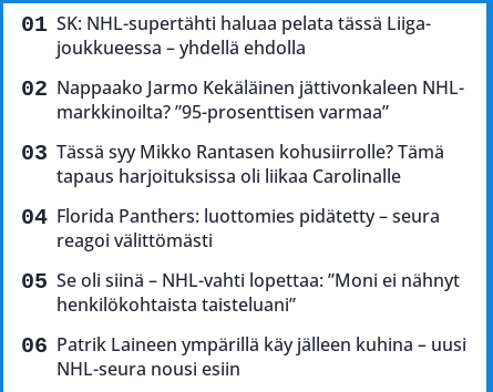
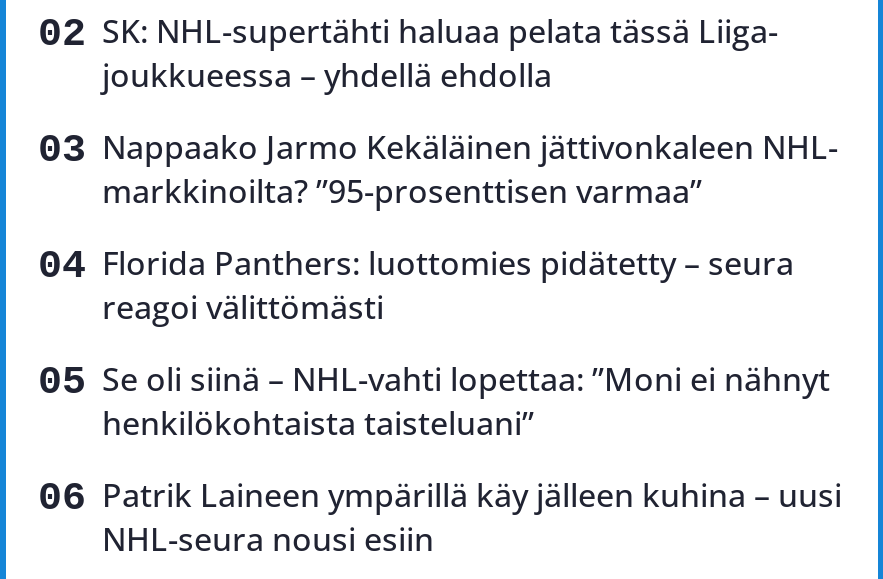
- Tässä syy Mikko Rantasen kohusiirrolle? Tämä
- tapaus harjoituksissa oli liikaa Carolinalle
